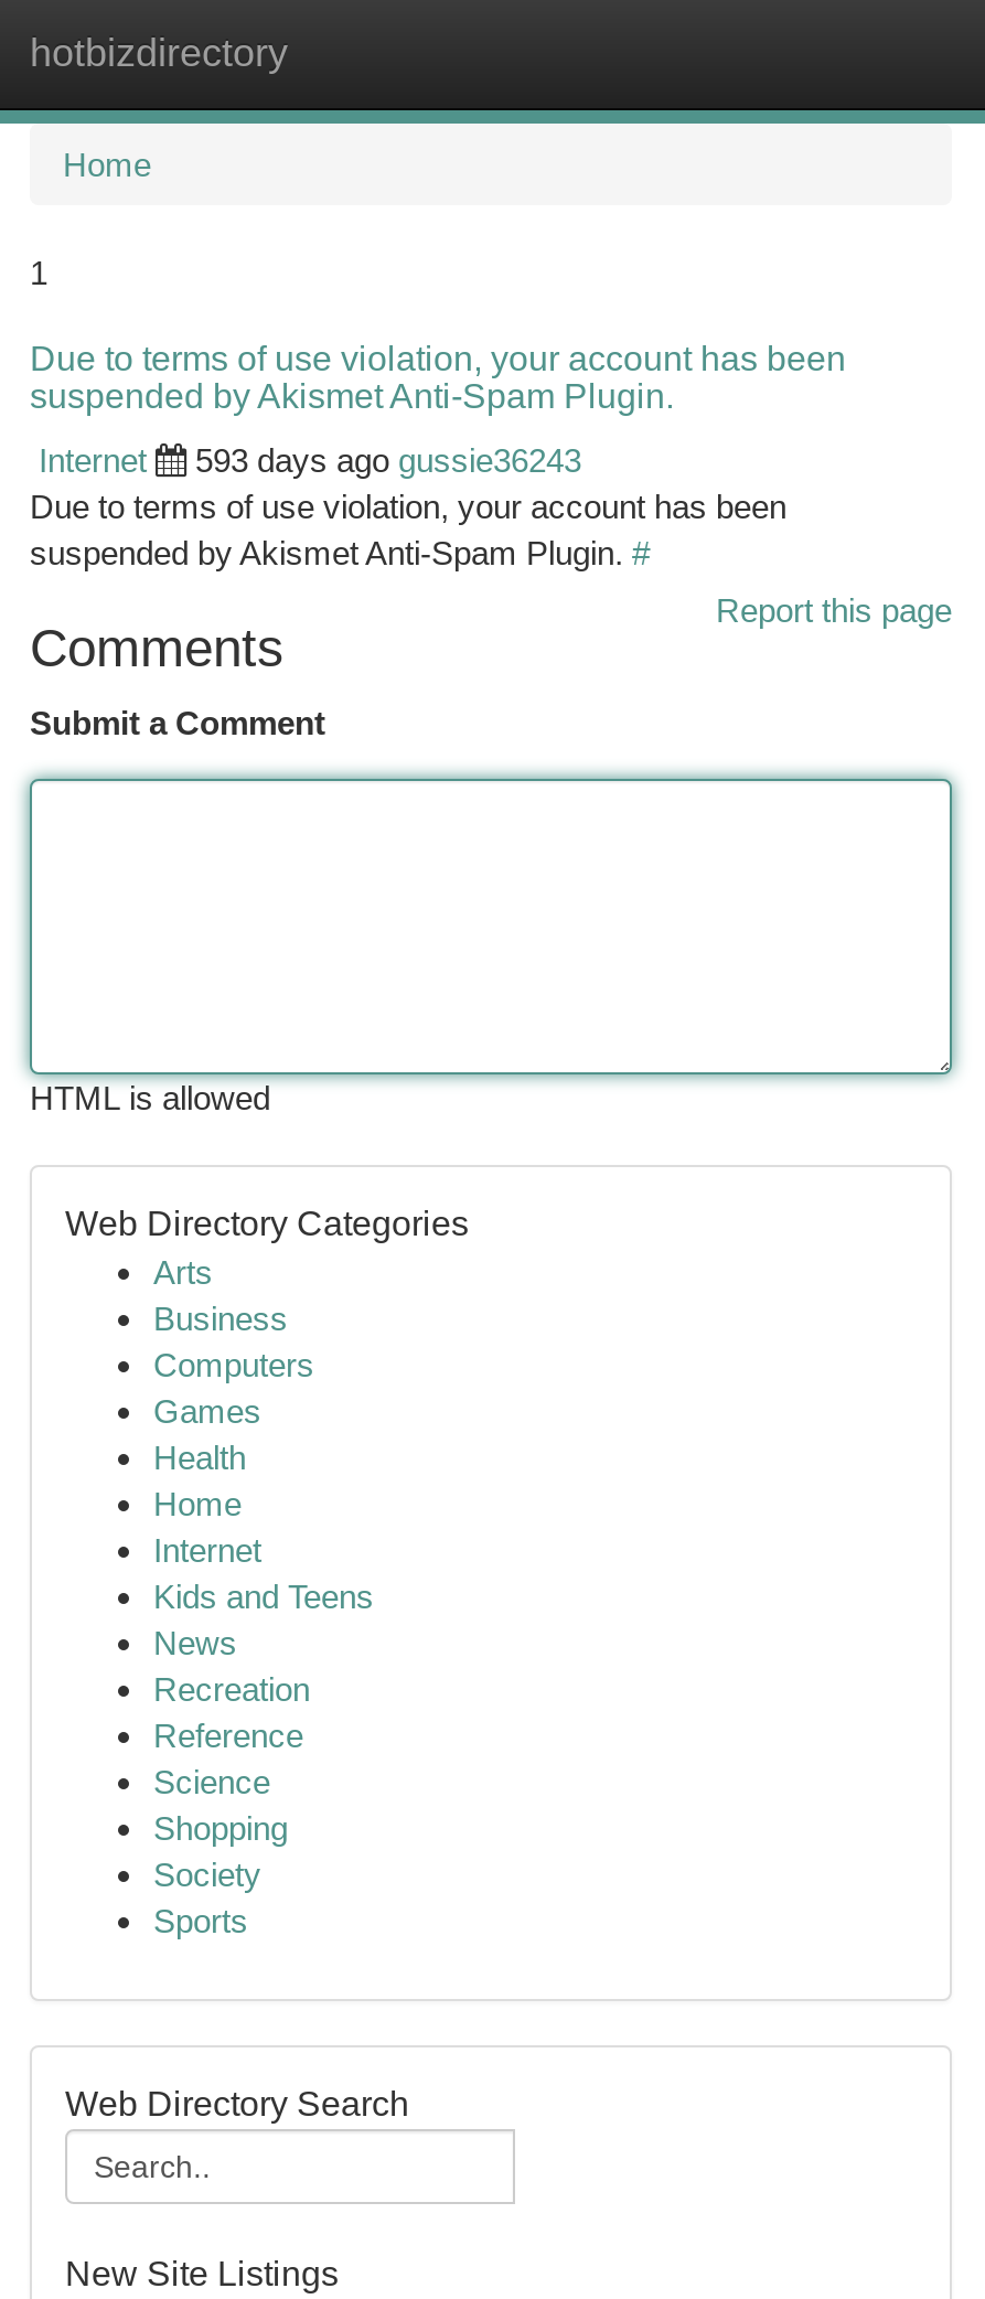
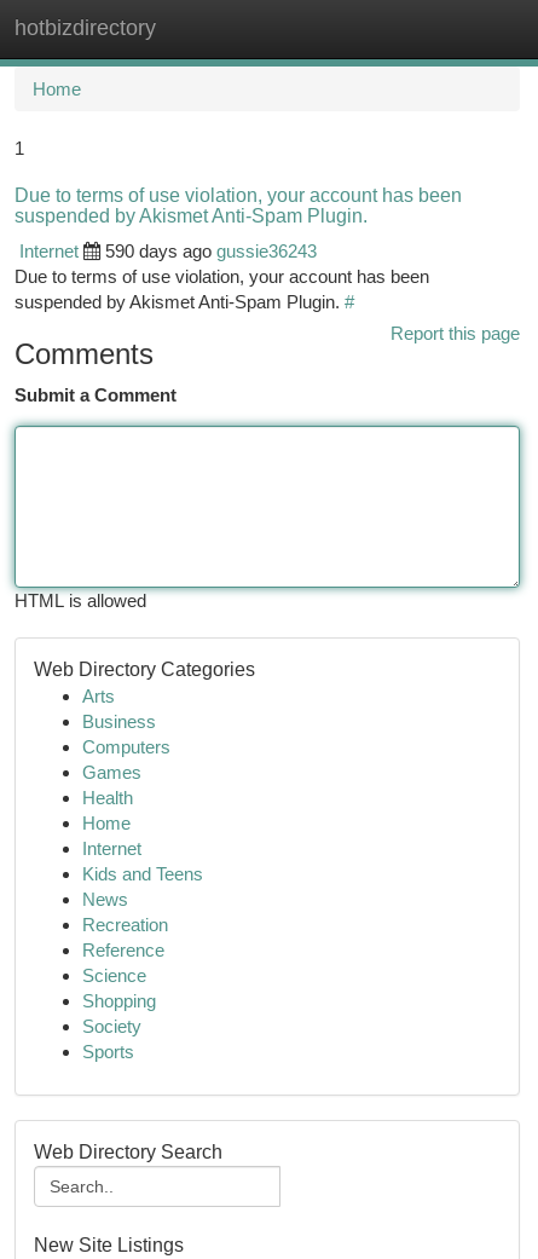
- 593 days ago gussie36243
+ 590 days ago gussie36243
